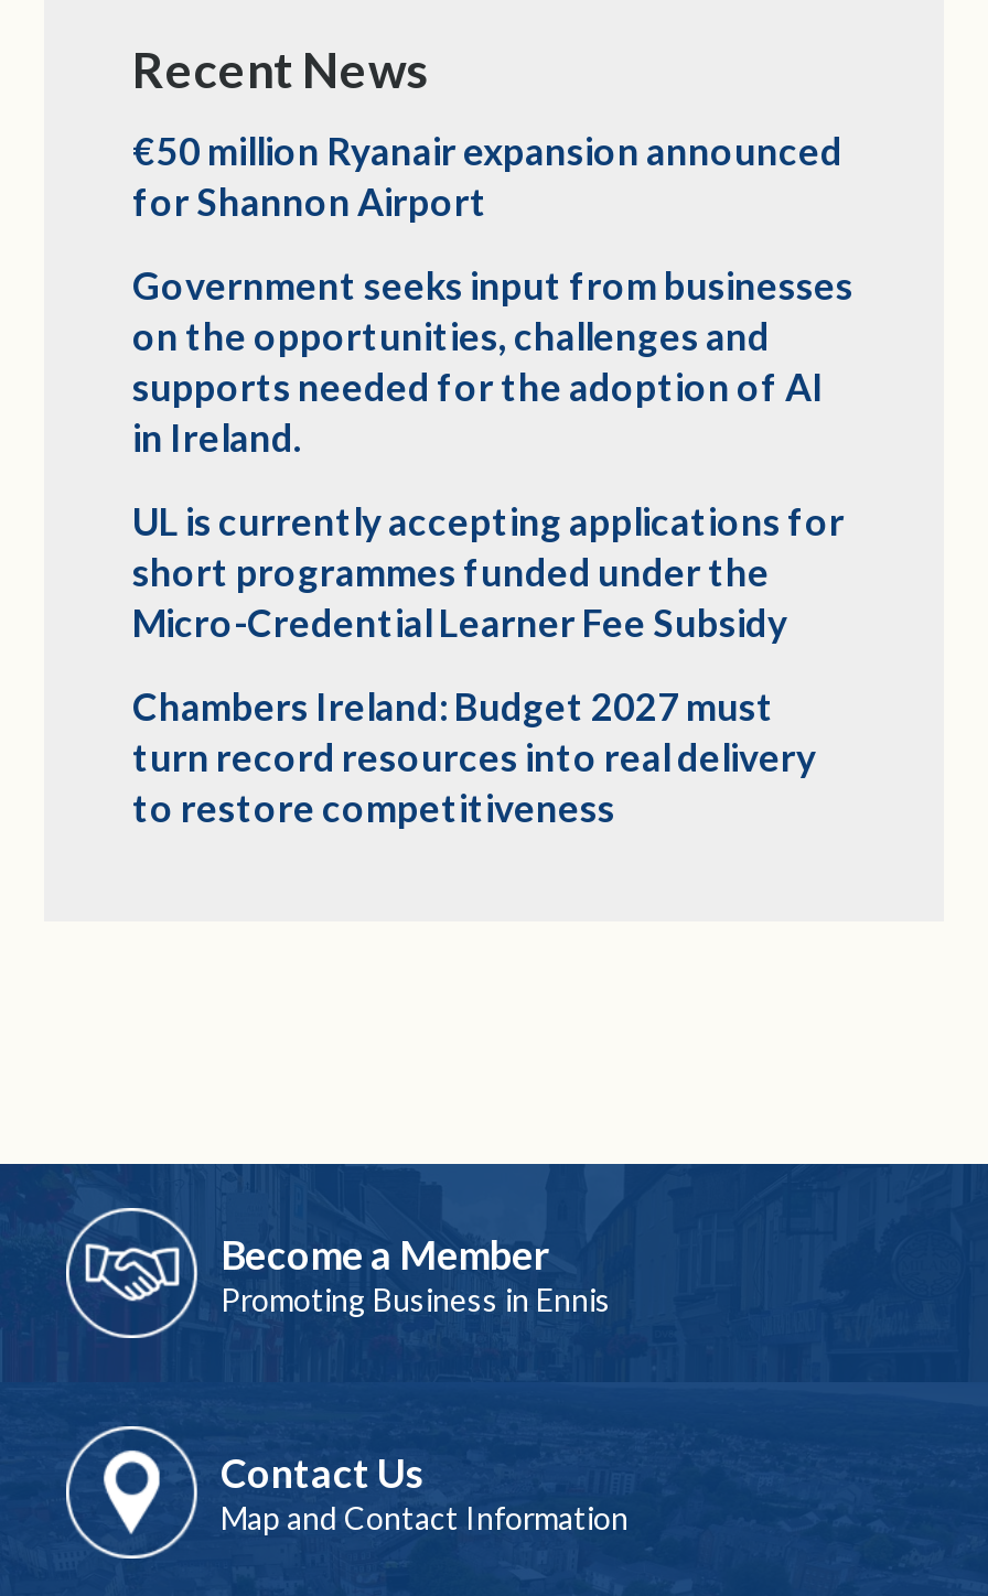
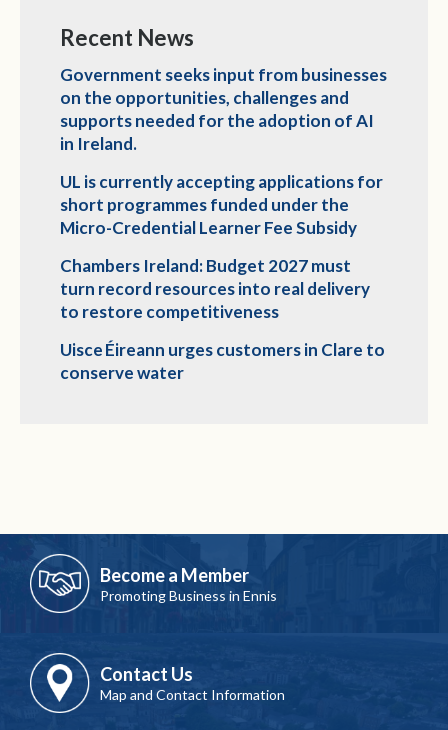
- €50 million Ryanair expansion announced
- for Shannon Airport

moved up: Government seeks input from businesses | on the opportunities, challenges and | supports needed for the adoption of AI | ... | turn record resources into real delivery | to restore competitiveness

+ Uisce Éireann urges customers in Clare to
+ conserve water
